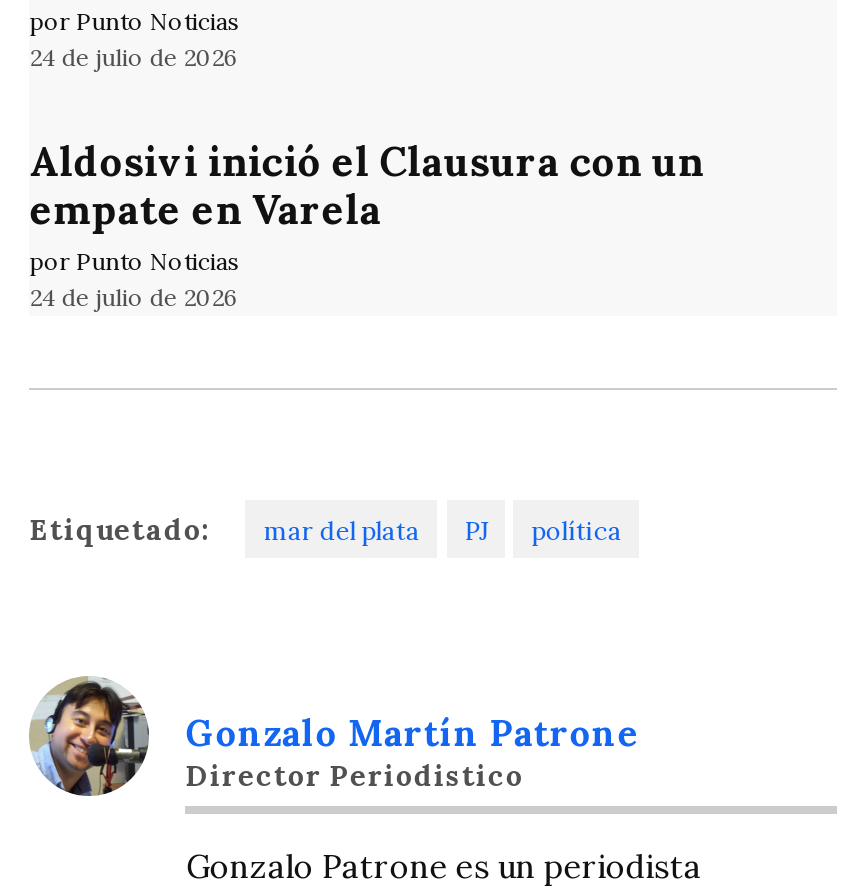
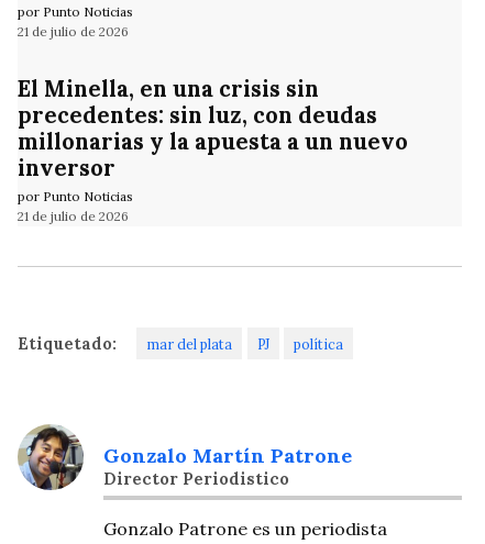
- 24 de julio de 2026
+ 21 de julio de 2026

- Aldosivi inició el Clausura con un
- empate en Varela
+ El Minella, en una crisis sin
+ precedentes: sin luz, con deudas
+ millonarias y la apuesta a un nuevo
+ inversor

- 24 de julio de 2026
+ 21 de julio de 2026
